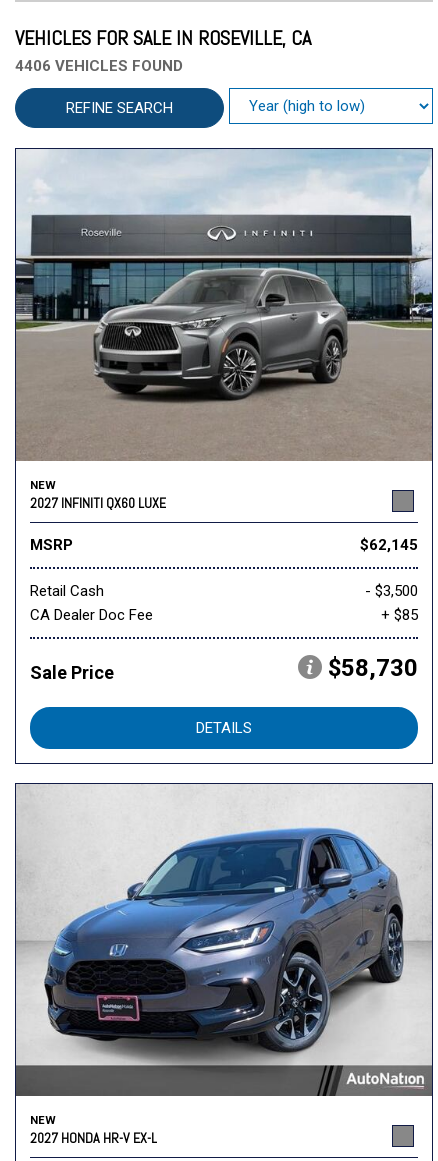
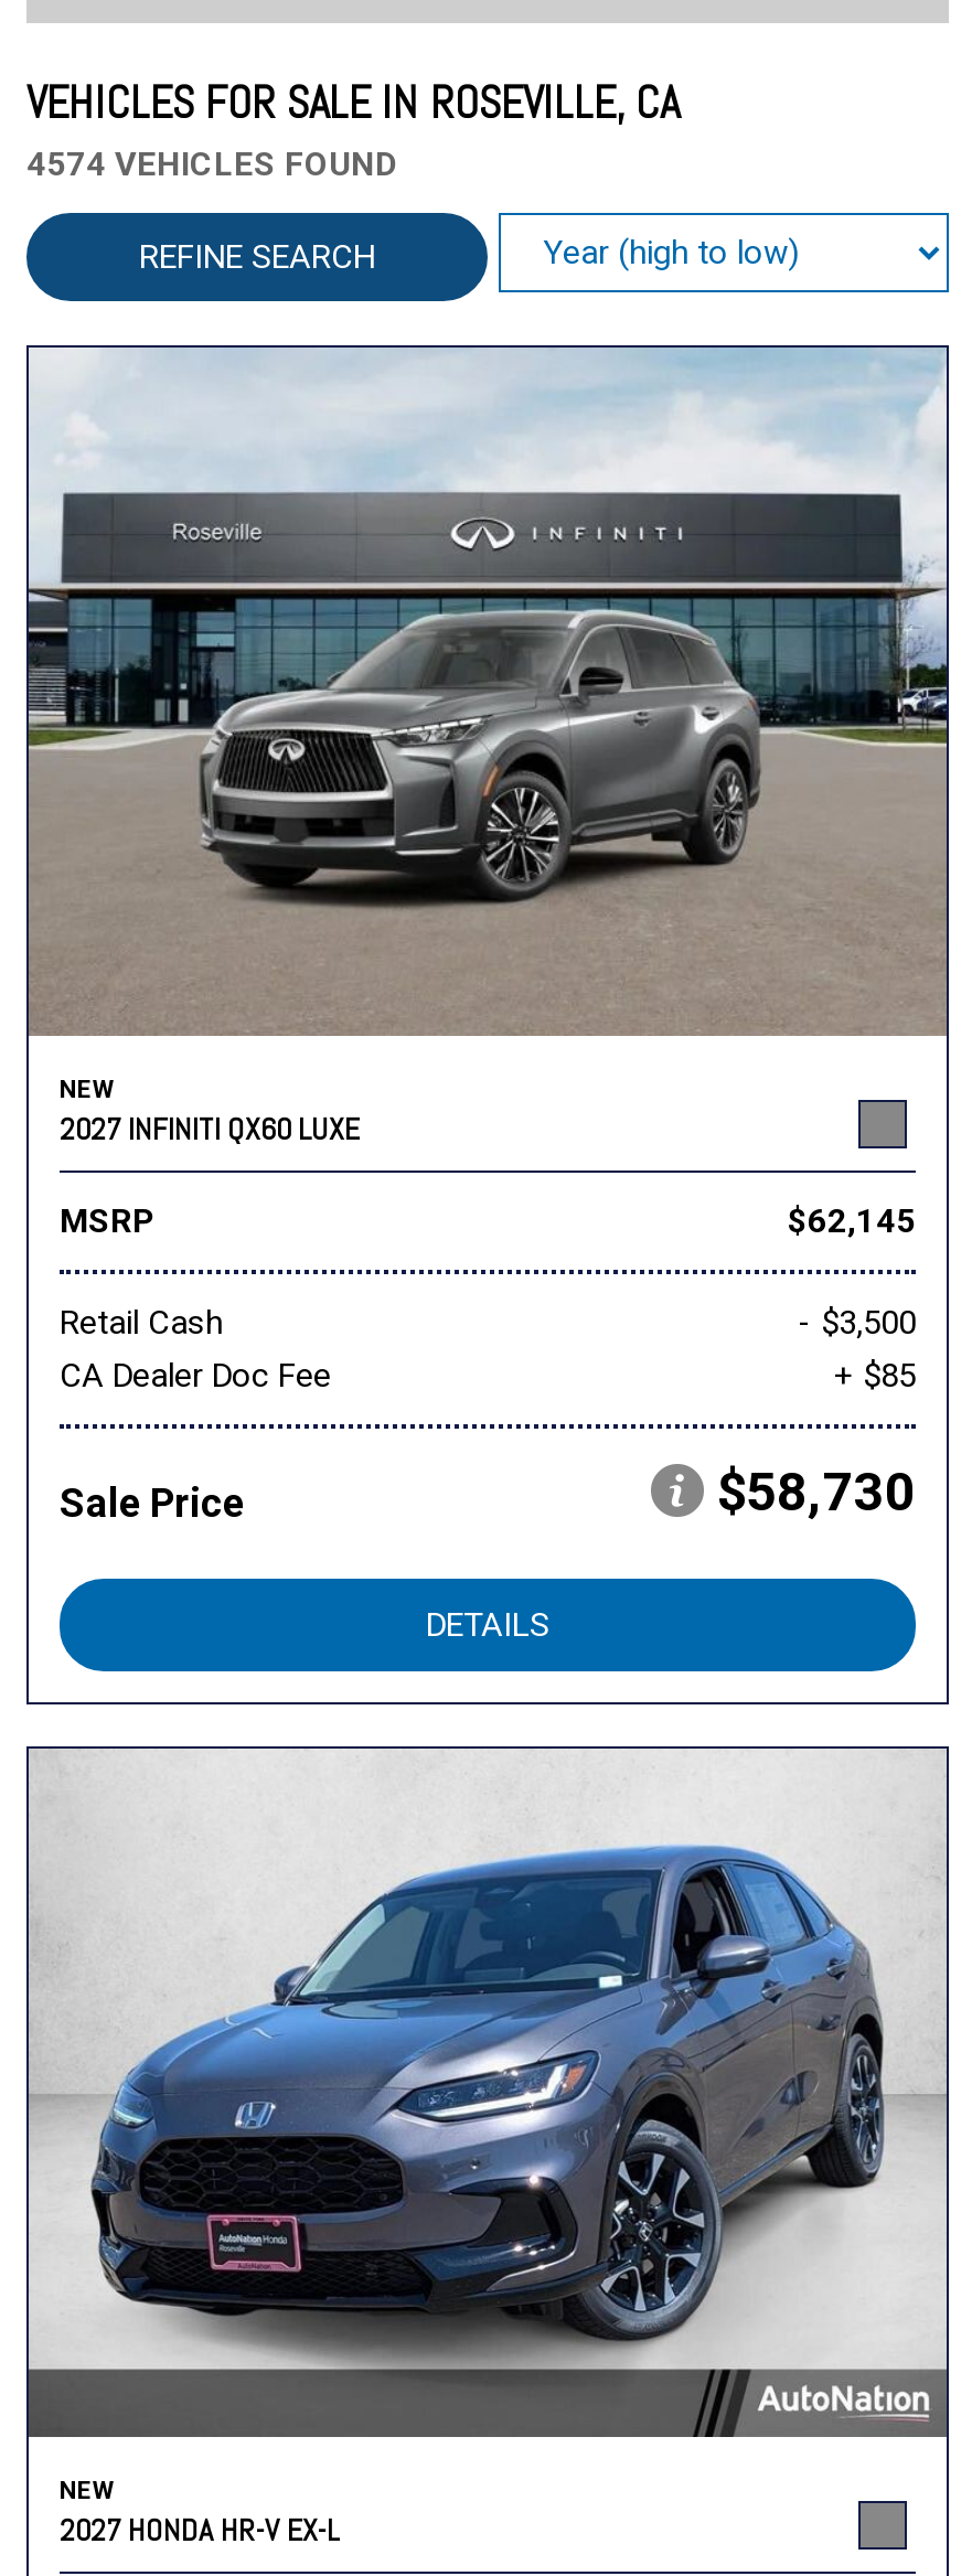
- 4406 VEHICLES FOUND
+ 4574 VEHICLES FOUND
